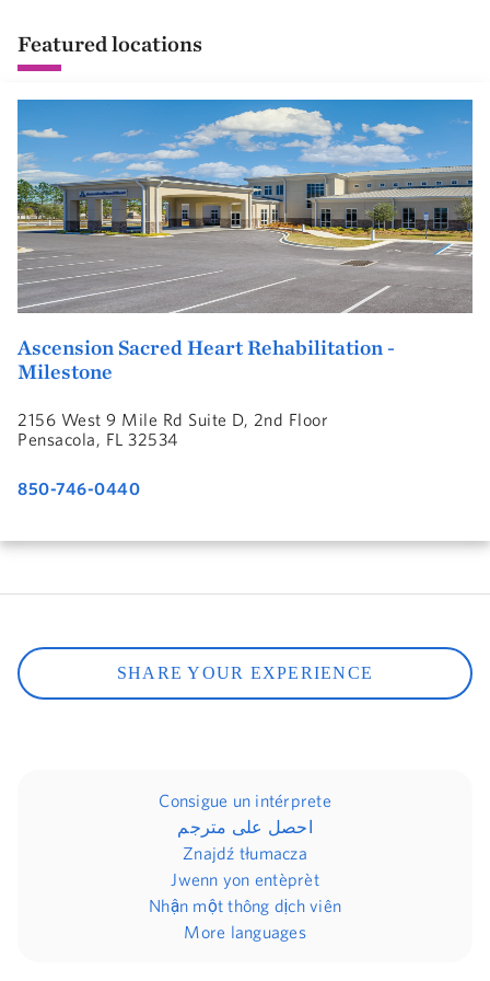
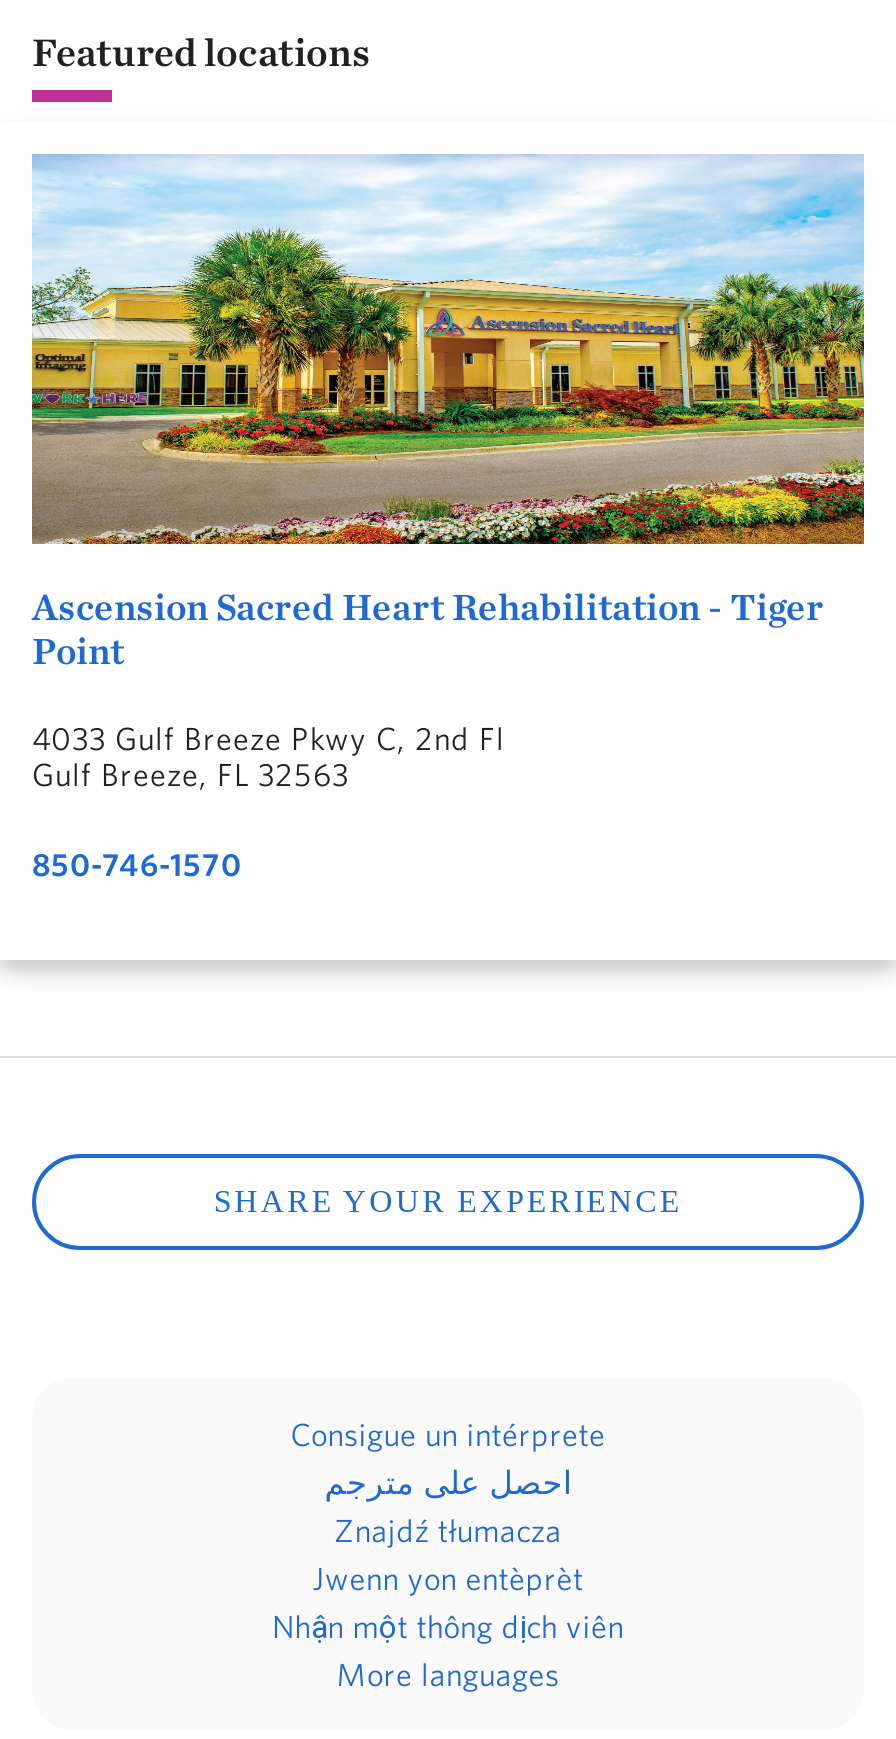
- [image]
- Ascension Sacred Heart Rehabilitation -
- Milestone
+ [image]
+ Ascension Sacred Heart Rehabilitation - Tiger
+ Point

- 2156 West 9 Mile Rd Suite D, 2nd Floor
- Pensacola, FL 32534
+ 4033 Gulf Breeze Pkwy C, 2nd Fl
+ Gulf Breeze, FL 32563

- 850-746-0440
+ 850-746-1570
